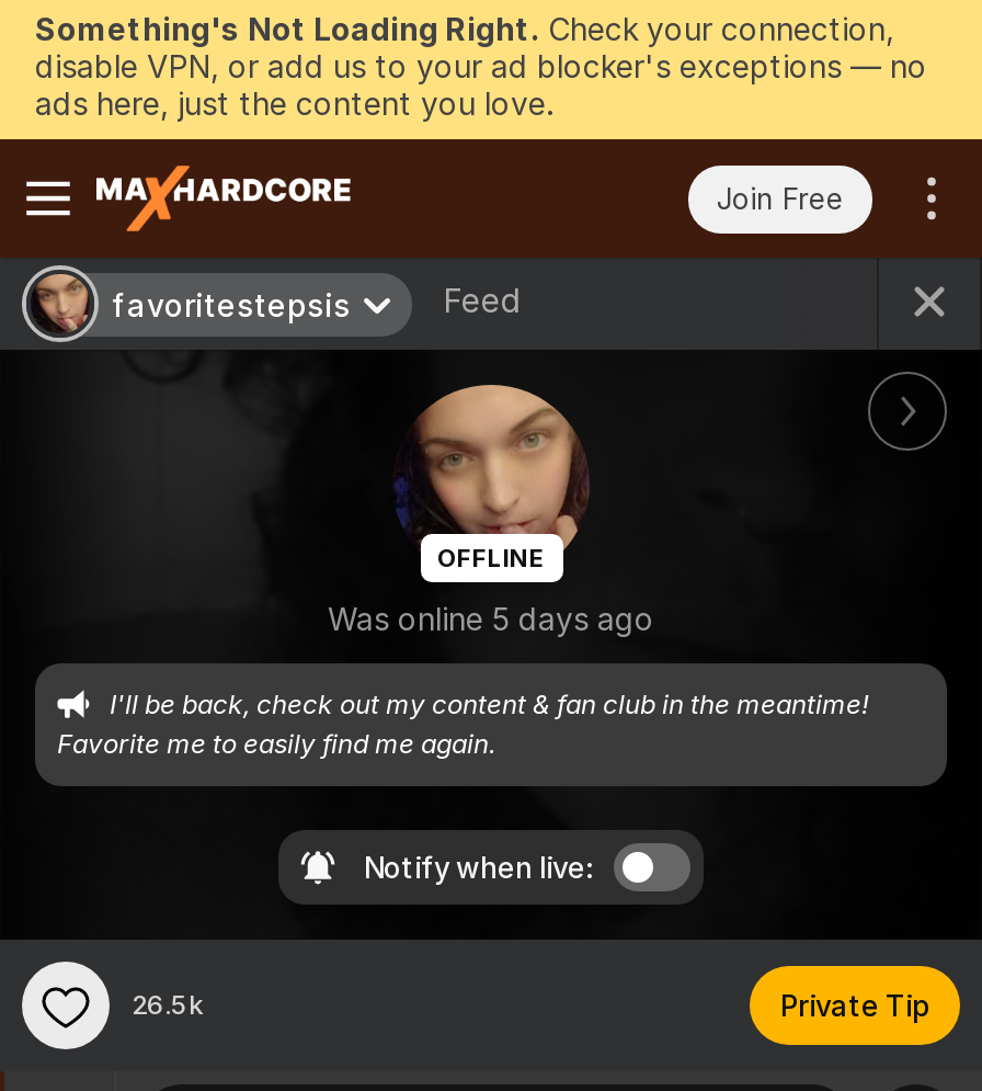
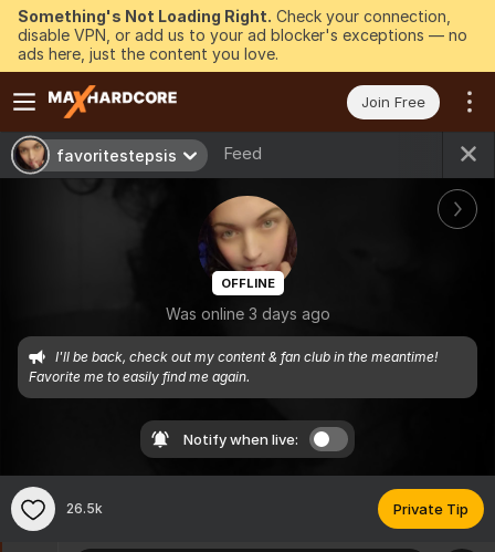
- Was online 5 days ago
+ Was online 3 days ago
